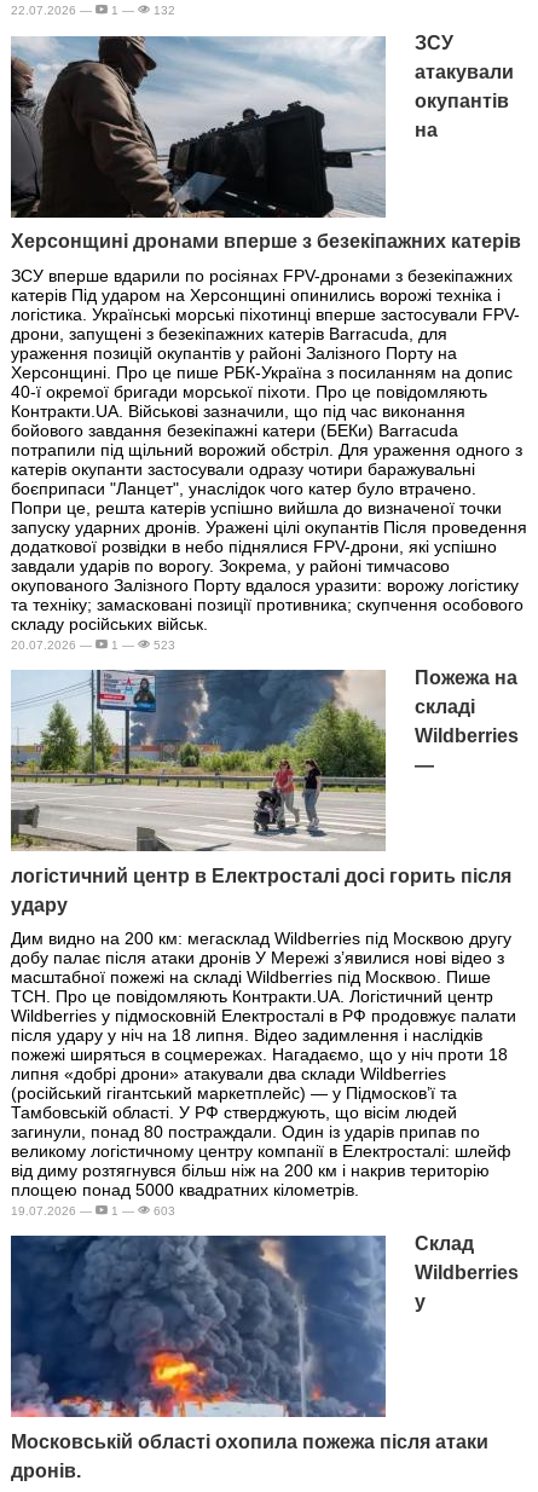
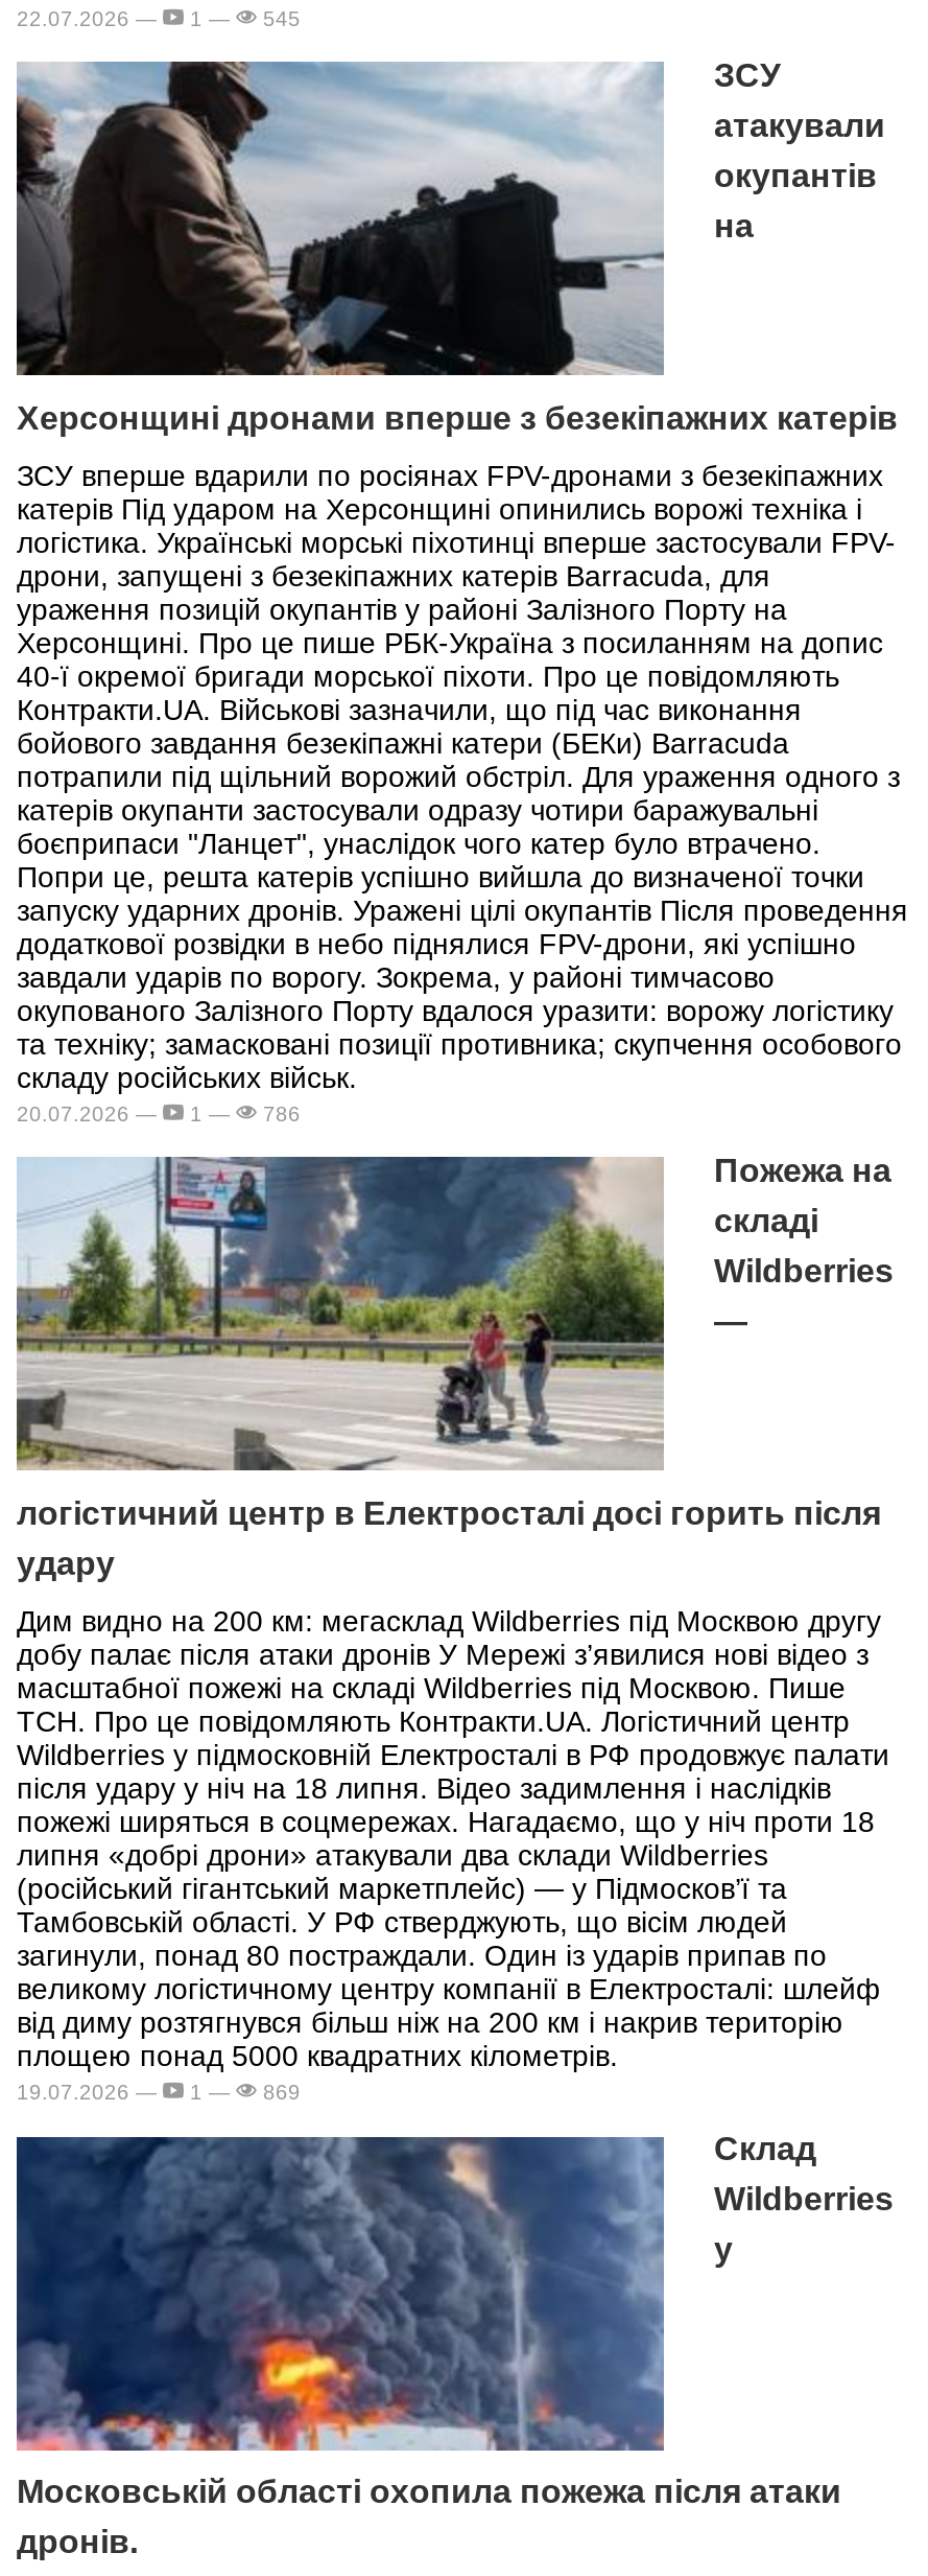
- 22.07.2026 — 1 — 132
+ 22.07.2026 — 1 — 545

- 20.07.2026 — 1 — 523
+ 20.07.2026 — 1 — 786

- 19.07.2026 — 1 — 603
+ 19.07.2026 — 1 — 869
